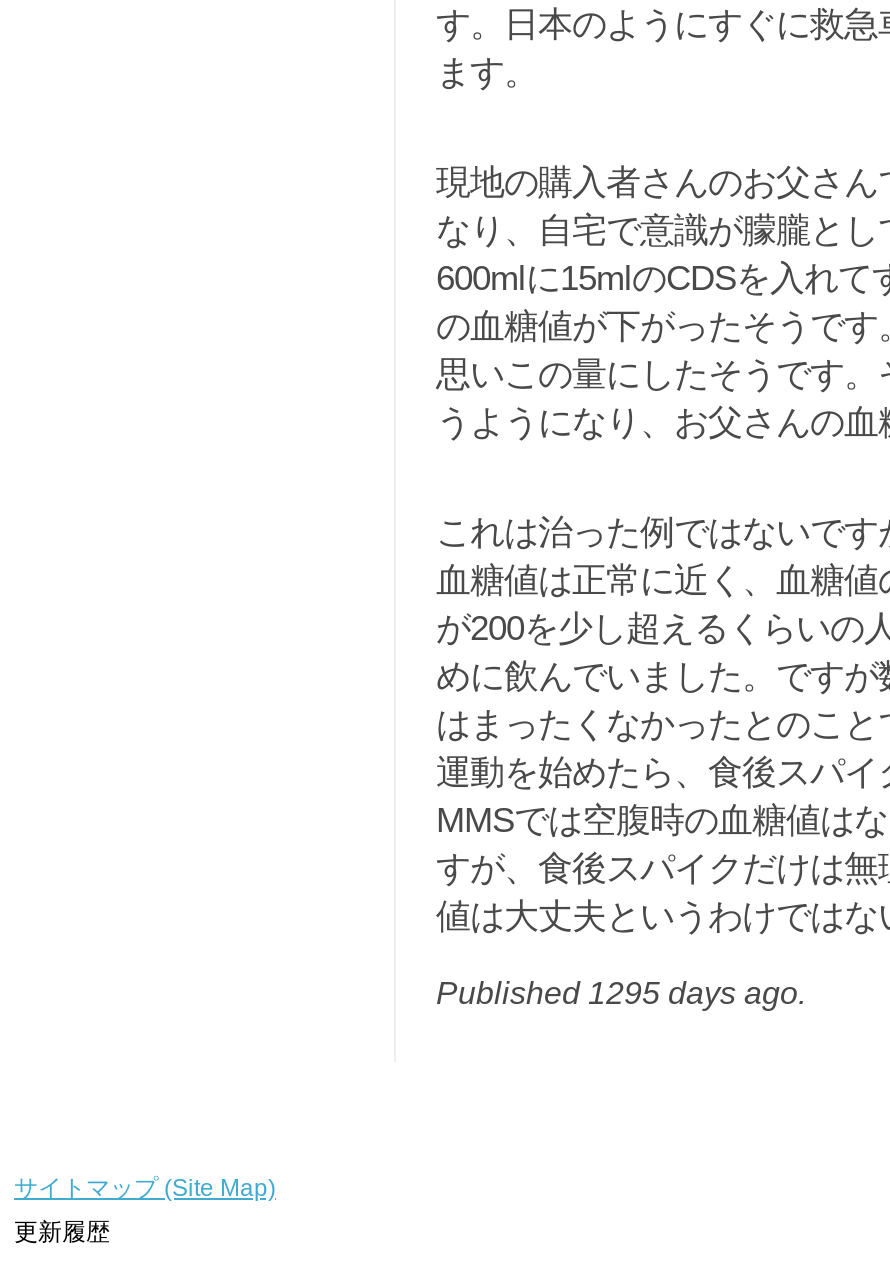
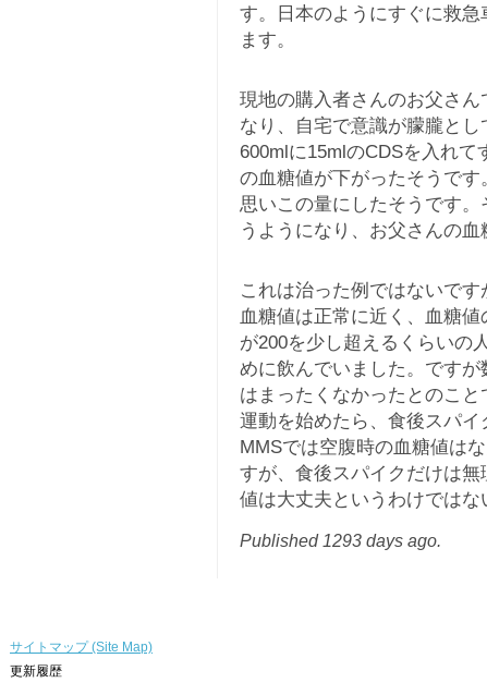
- Published 1295 days ago.
+ Published 1293 days ago.
